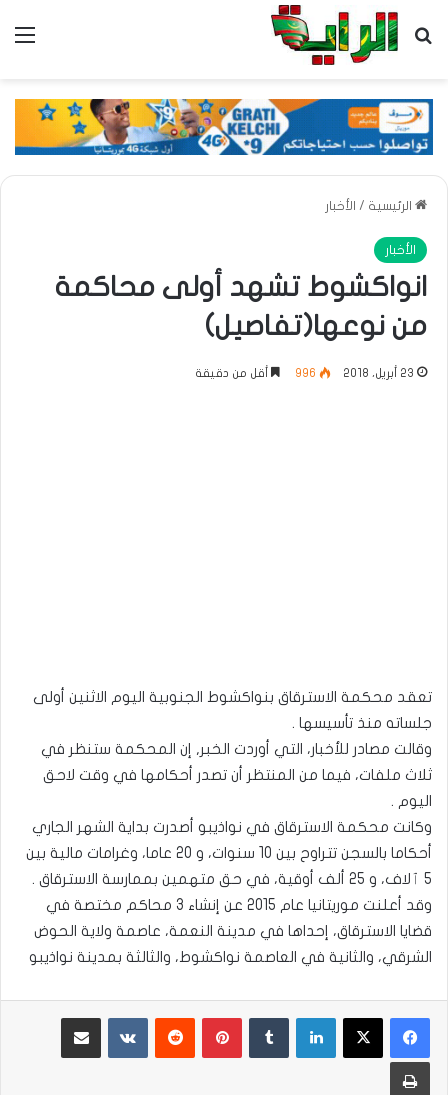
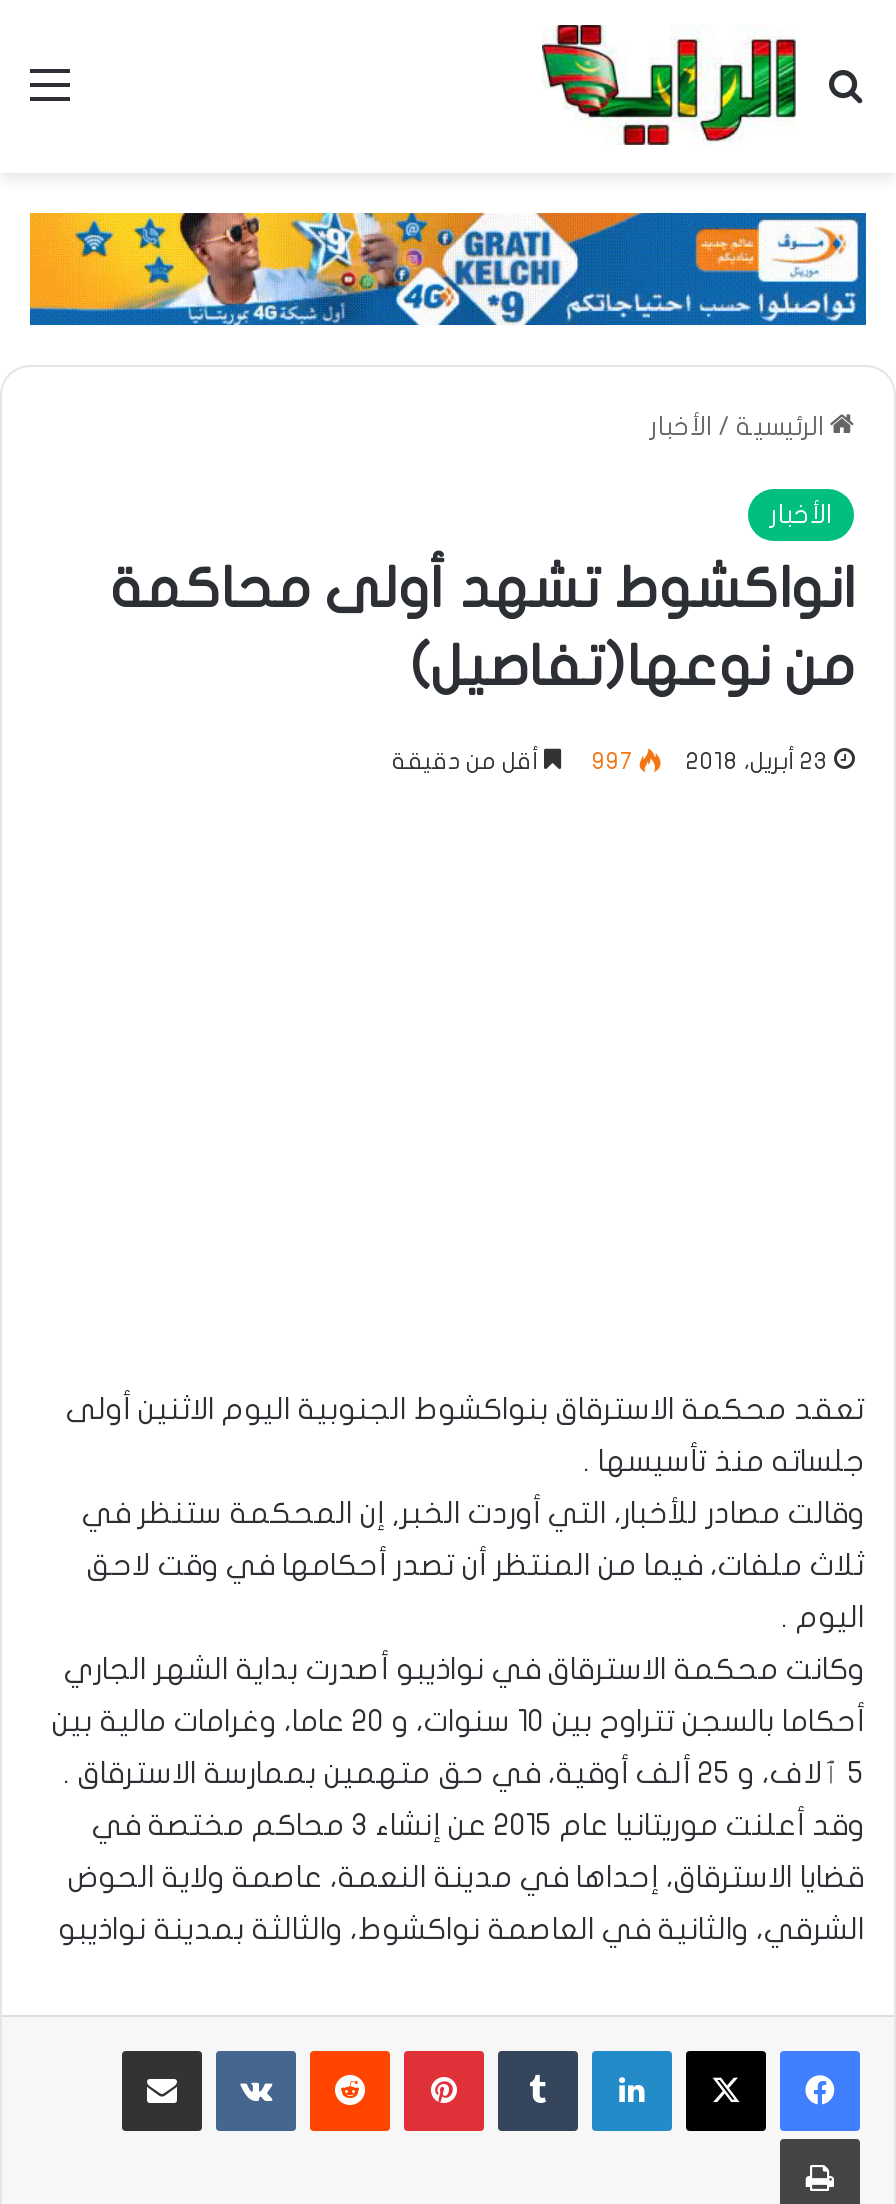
- 996 أقل من دقيقة
+ 997 أقل من دقيقة
